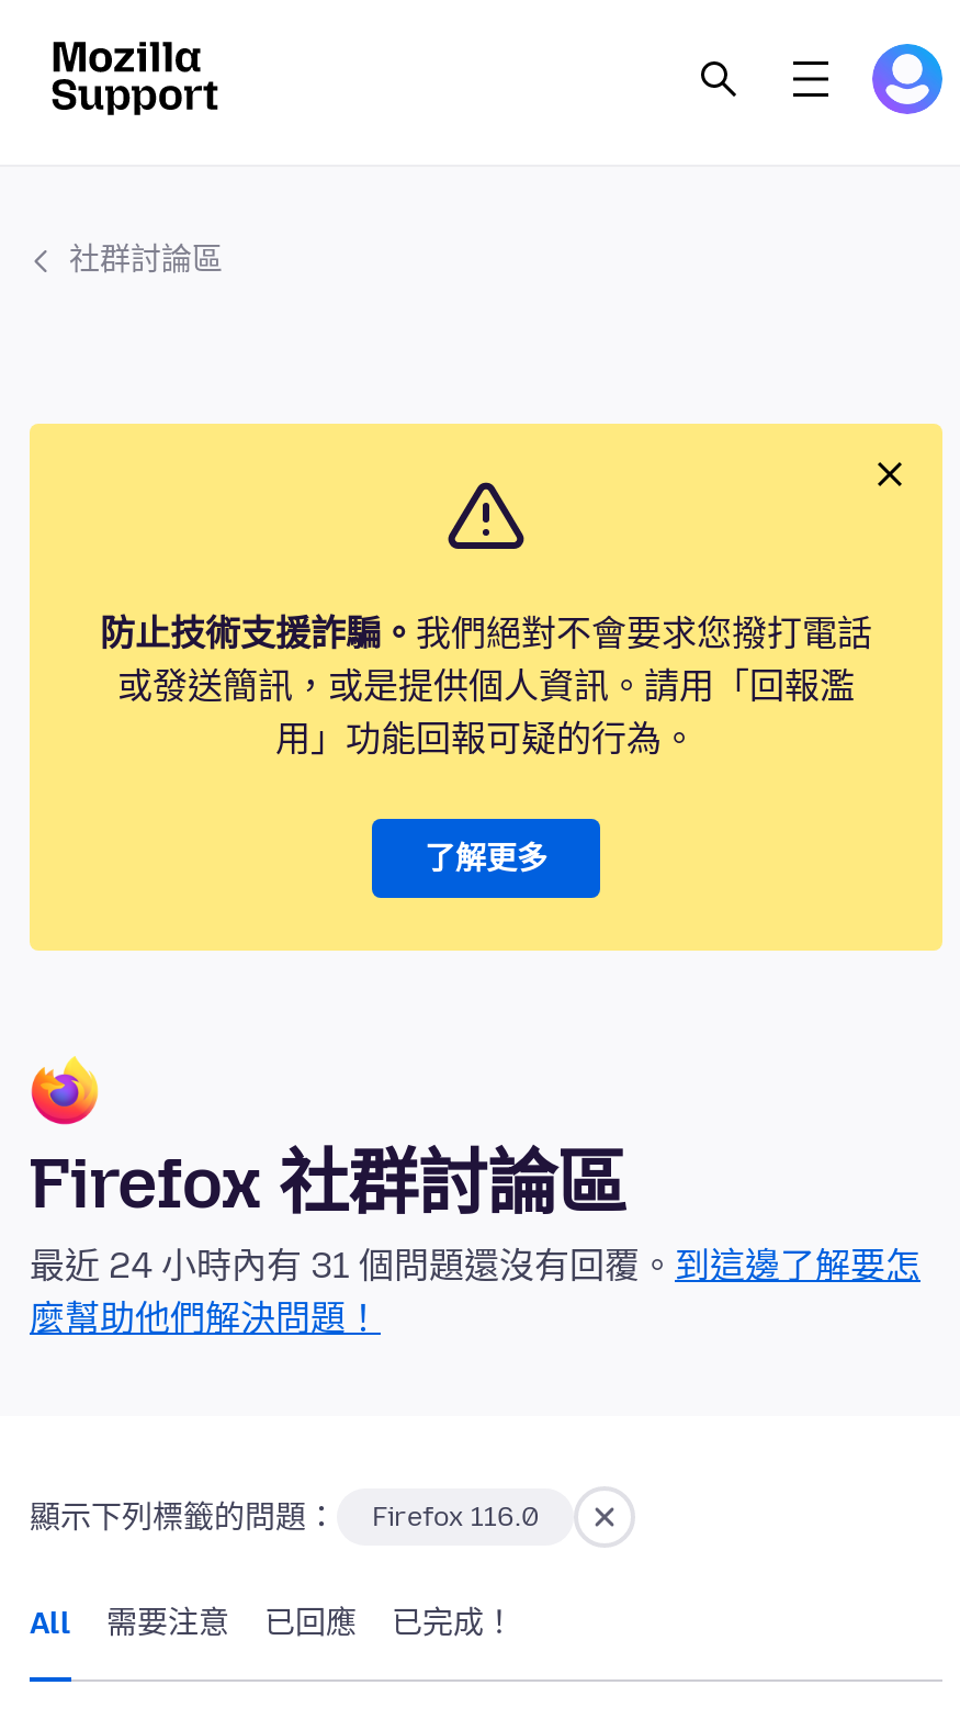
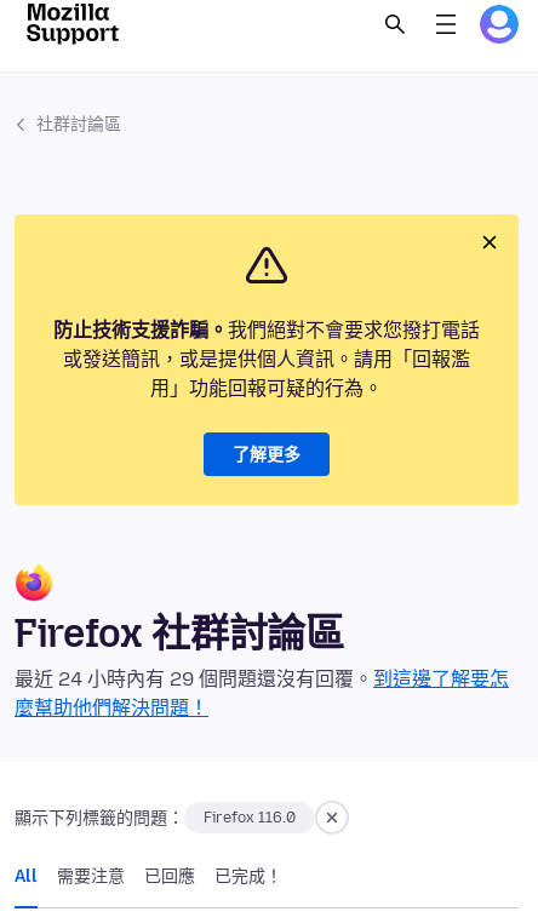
- 最近 24 小時內有 31 個問題還沒有回覆。到這邊了解要怎
+ 最近 24 小時內有 29 個問題還沒有回覆。到這邊了解要怎
